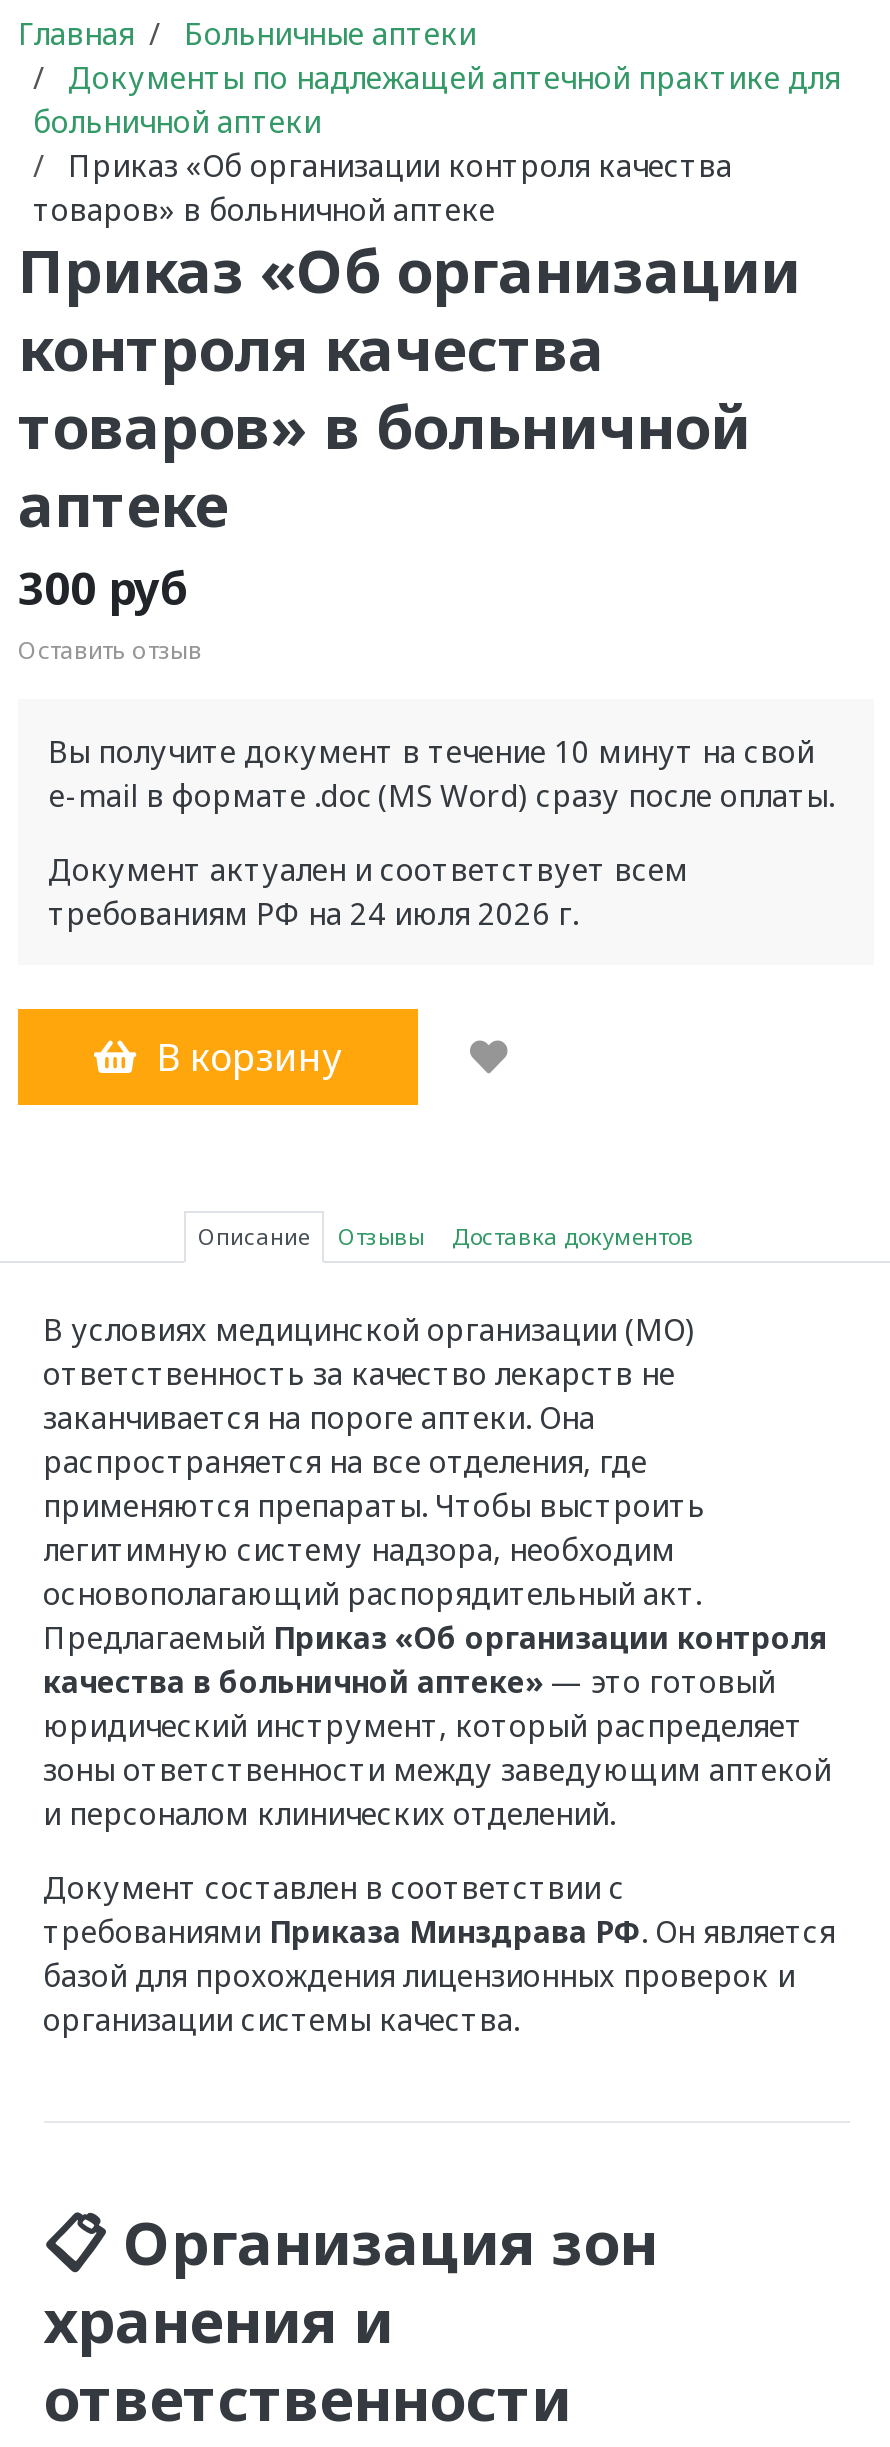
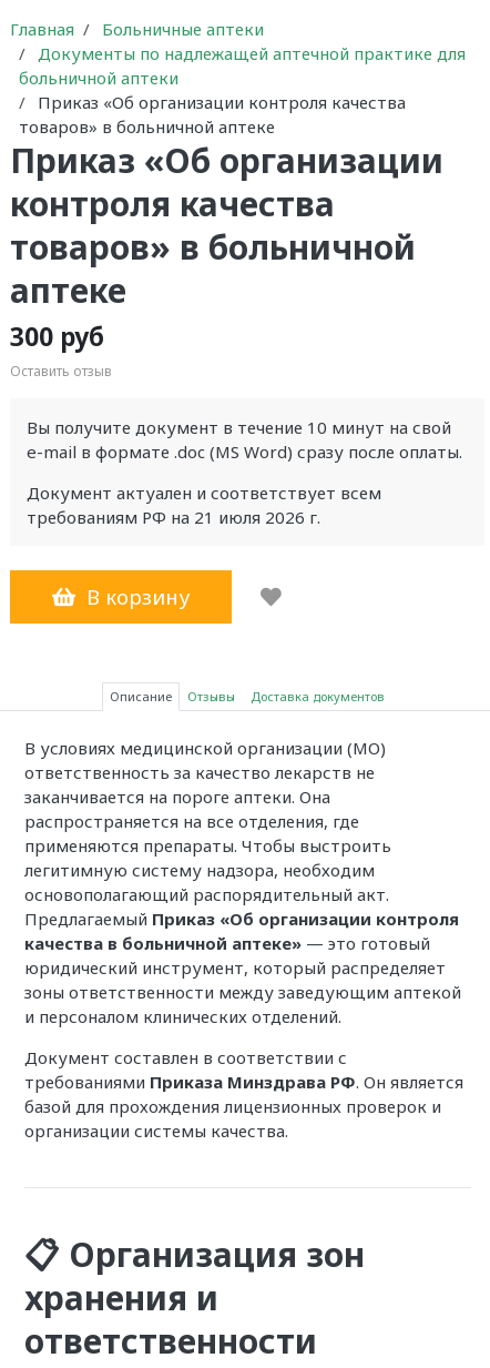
- требованиям РФ на 24 июля 2026 г.
+ требованиям РФ на 21 июля 2026 г.
